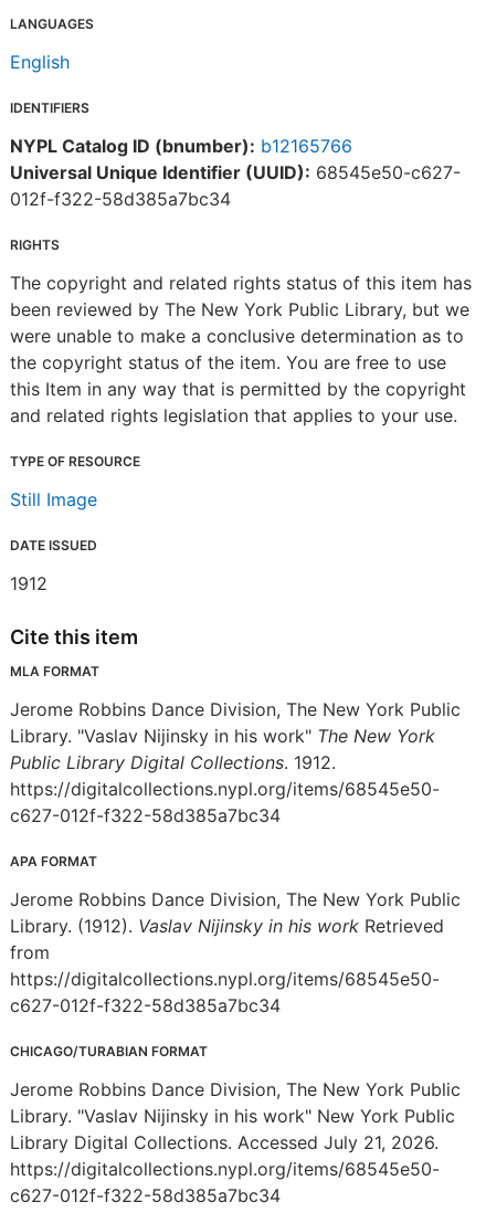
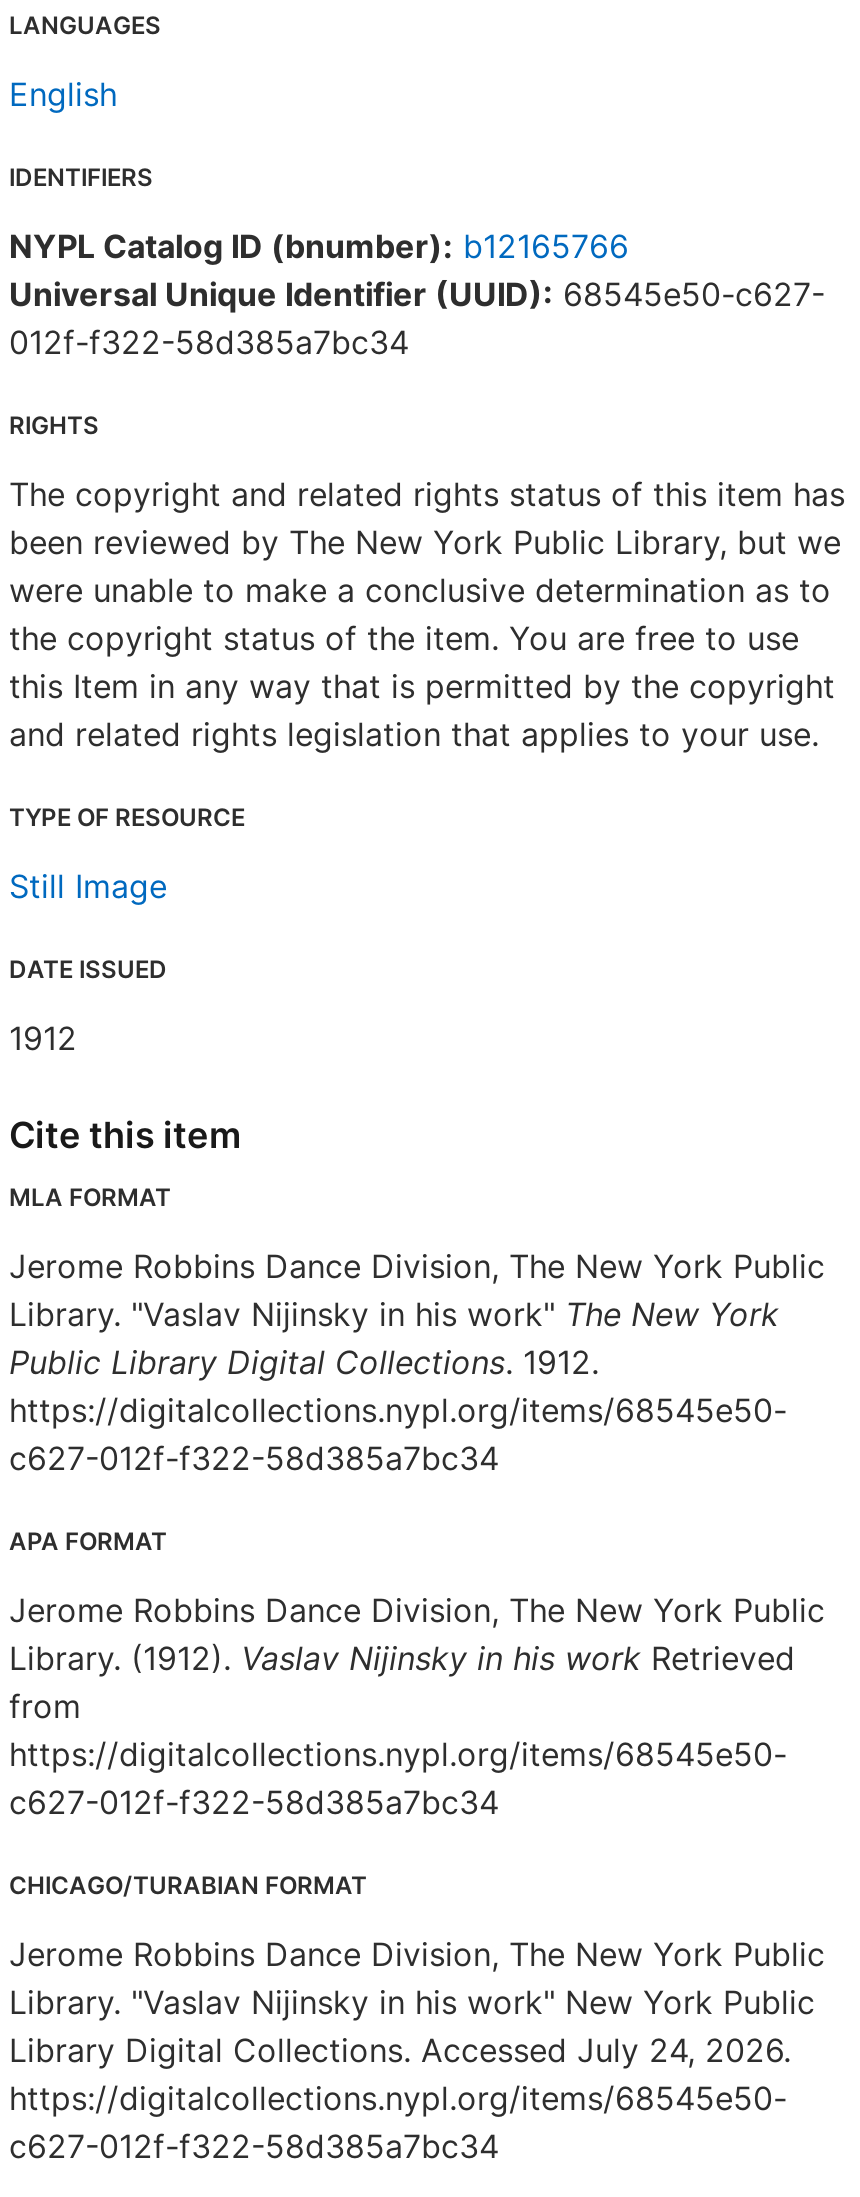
- Library Digital Collections. Accessed July 21, 2026.
+ Library Digital Collections. Accessed July 24, 2026.
